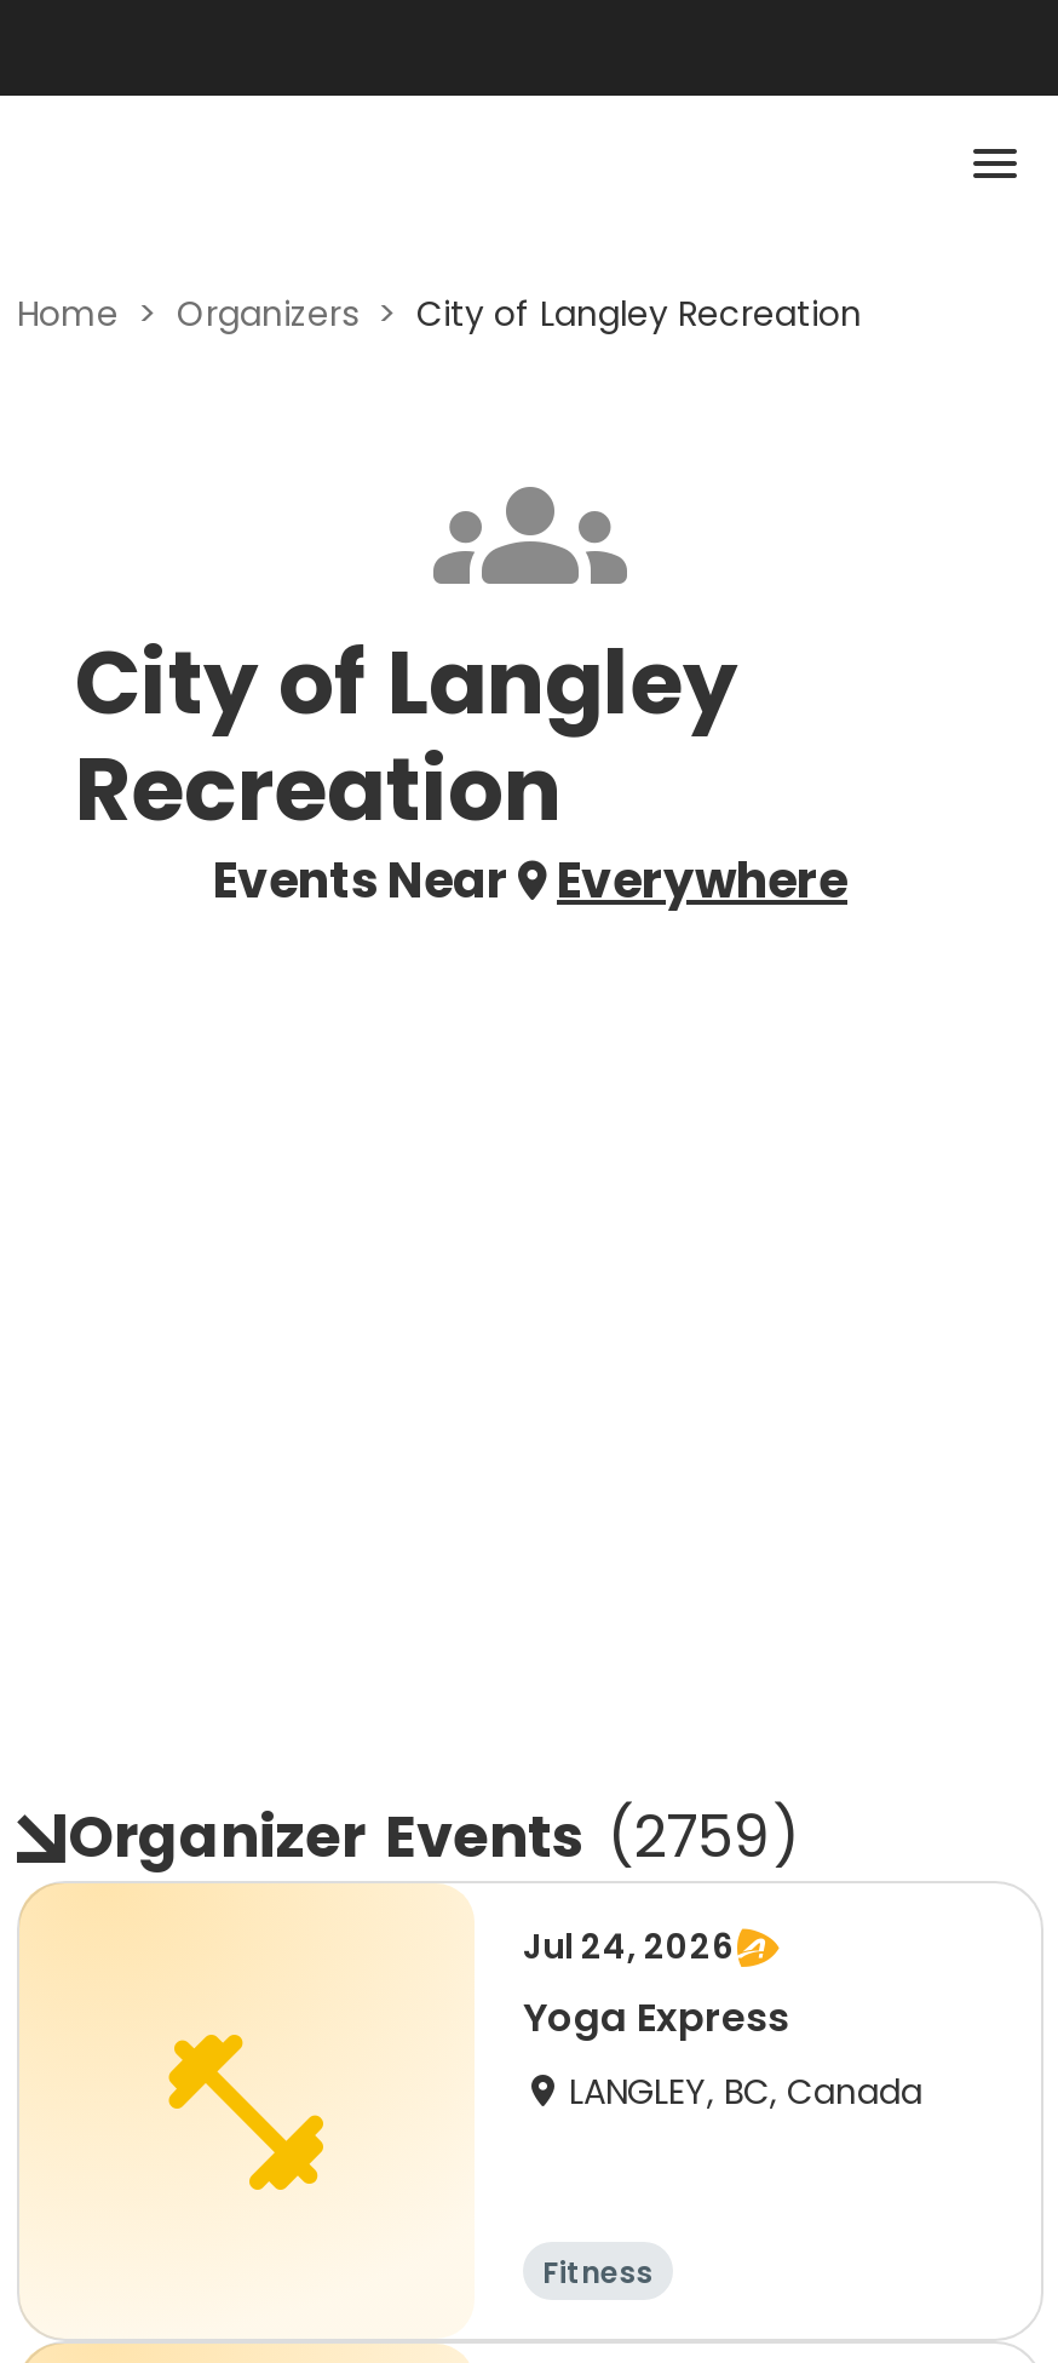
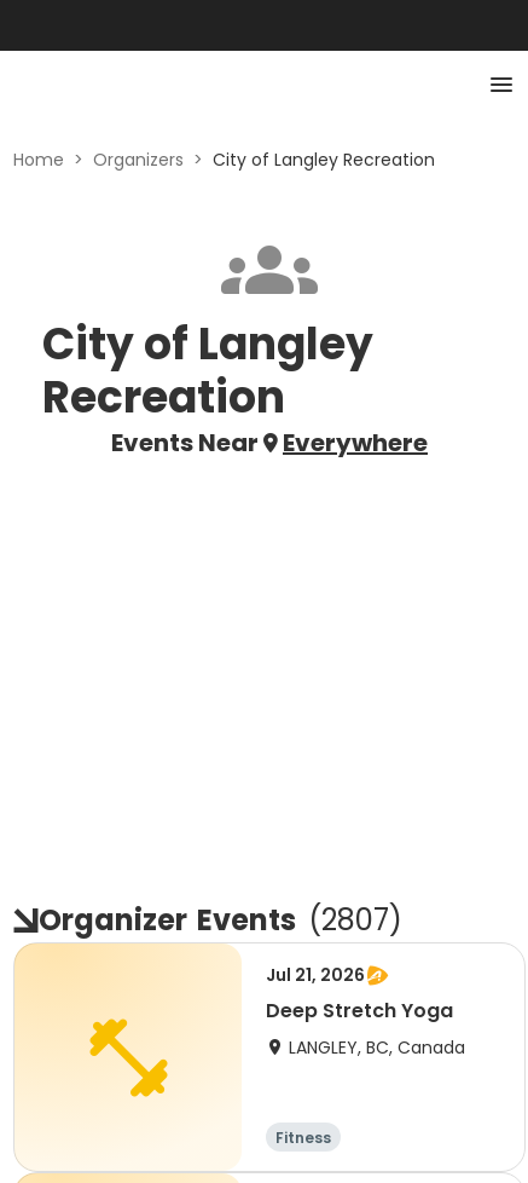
- Organizer Events (2759)
+ Organizer Events (2807)

- Jul 24, 2026
- Yoga Express
+ Jul 21, 2026
+ Deep Stretch Yoga
